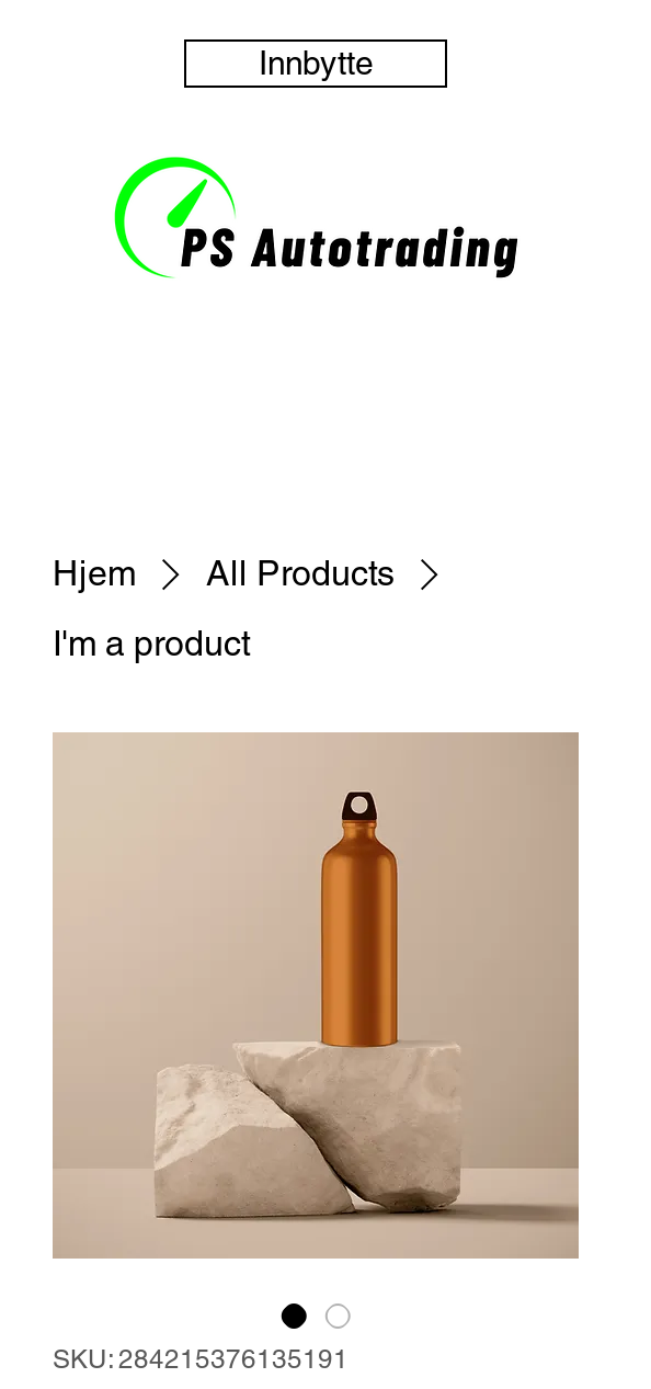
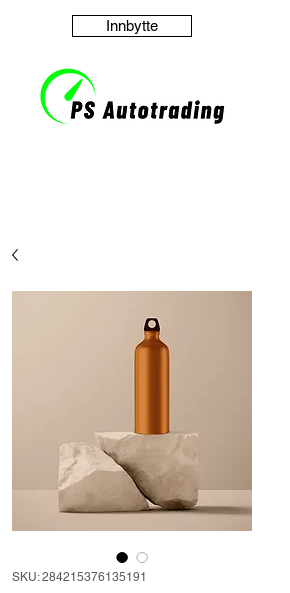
- Hjem
- All Products
- I'm a product
